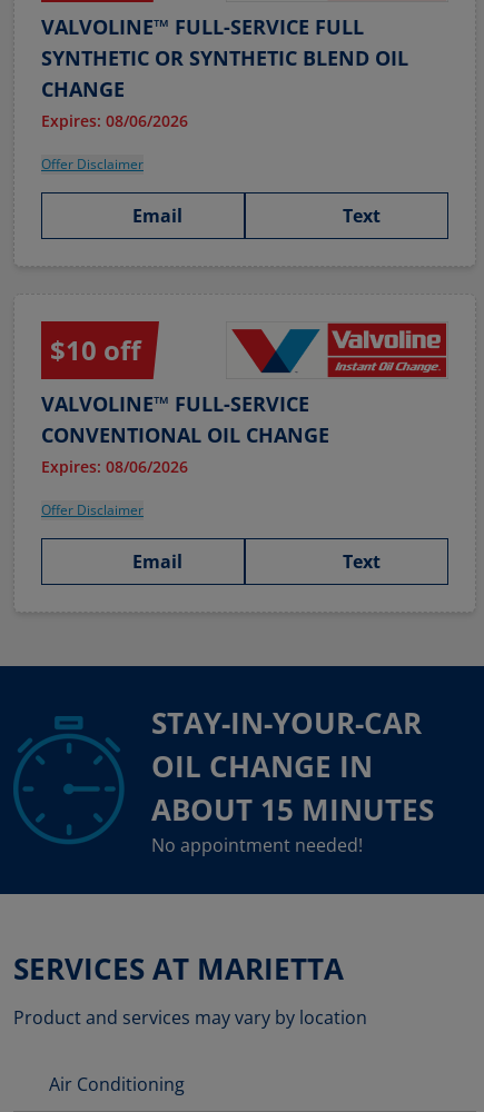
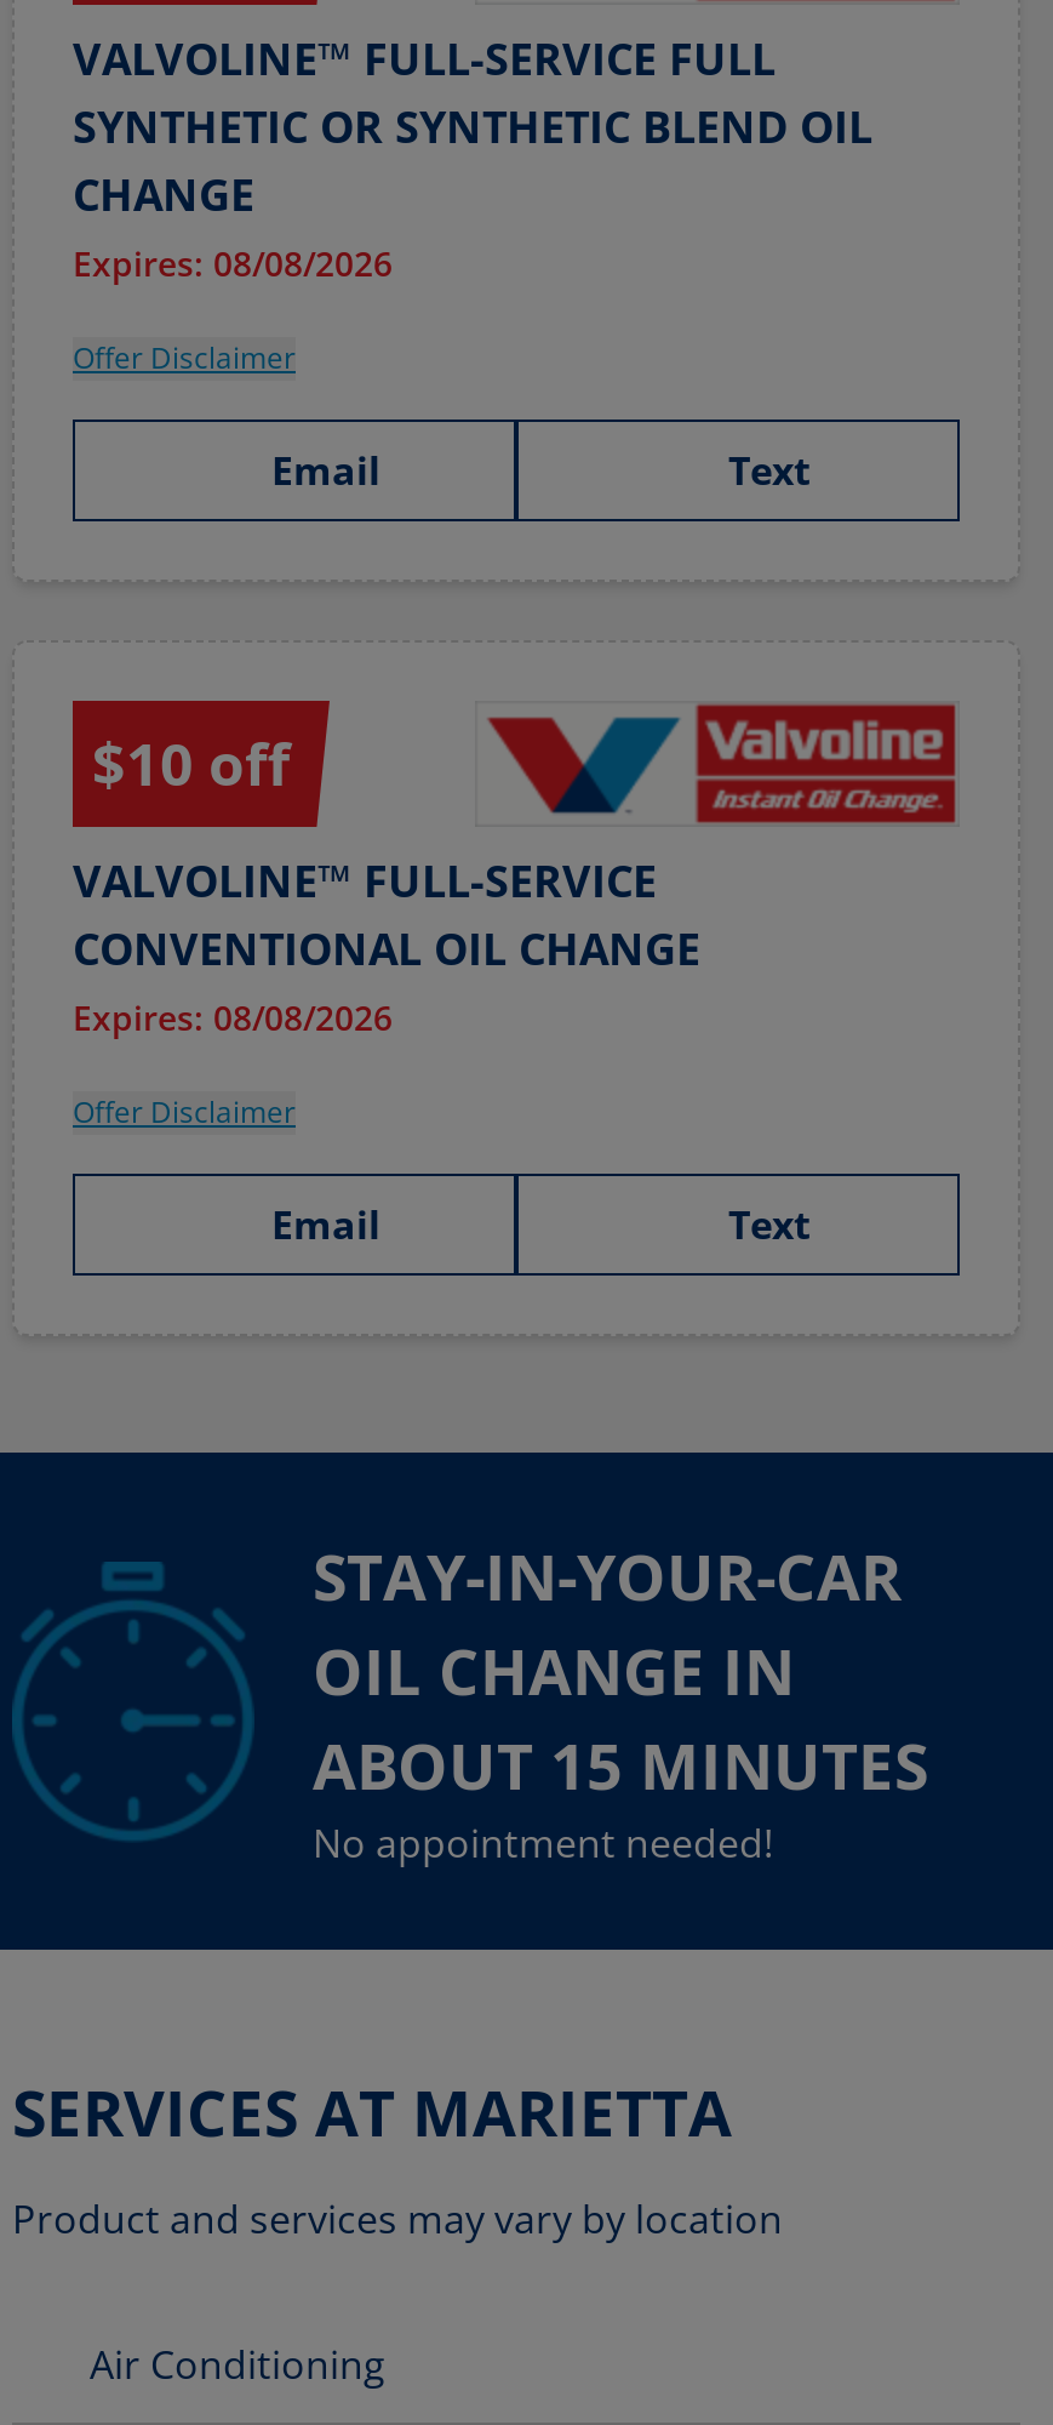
- Expires: 08/06/2026
+ Expires: 08/08/2026

- Expires: 08/06/2026
+ Expires: 08/08/2026
